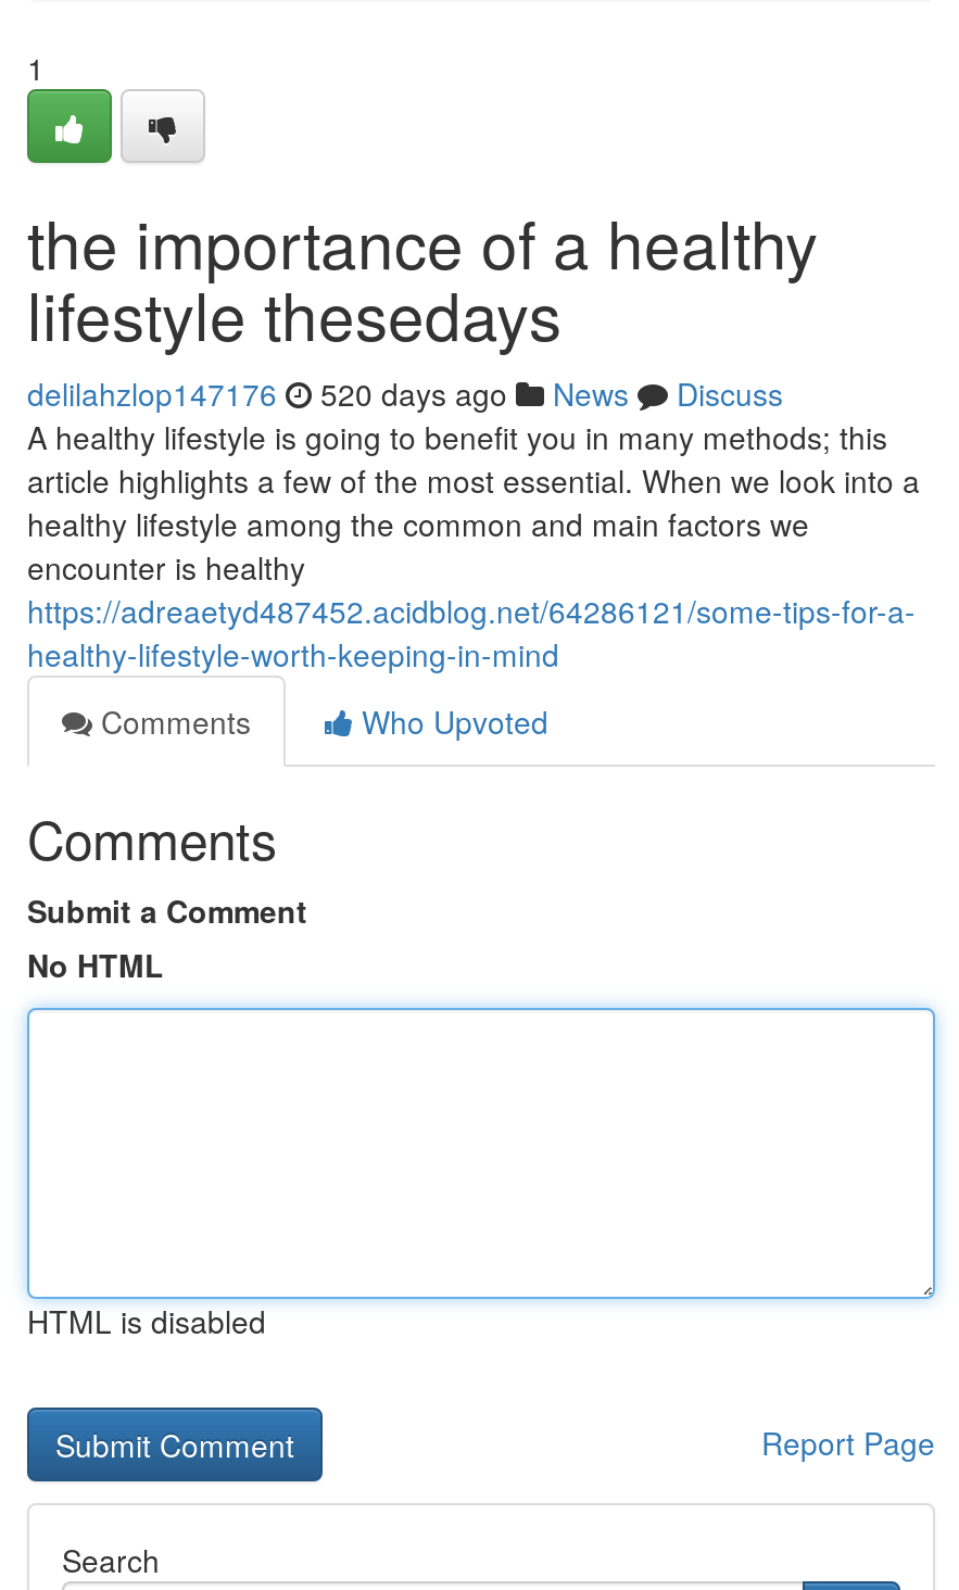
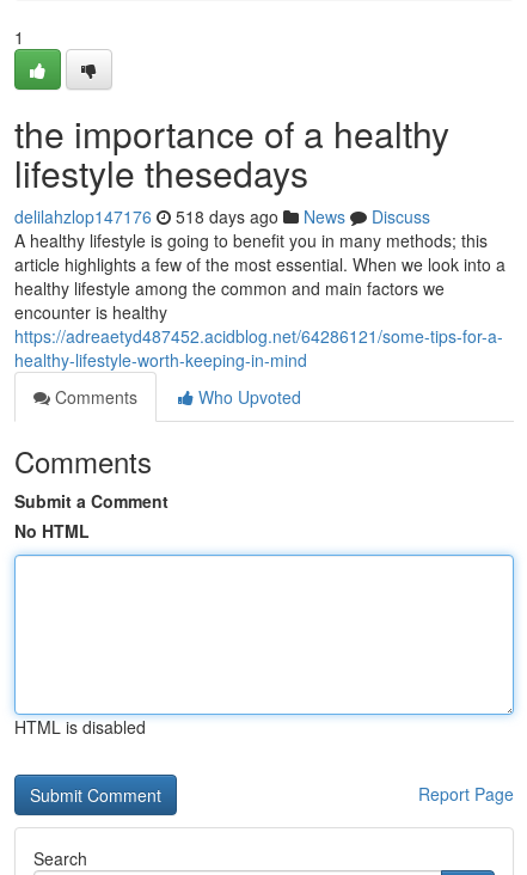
- delilahzlop147176 520 days ago News Discuss
+ delilahzlop147176 518 days ago News Discuss
